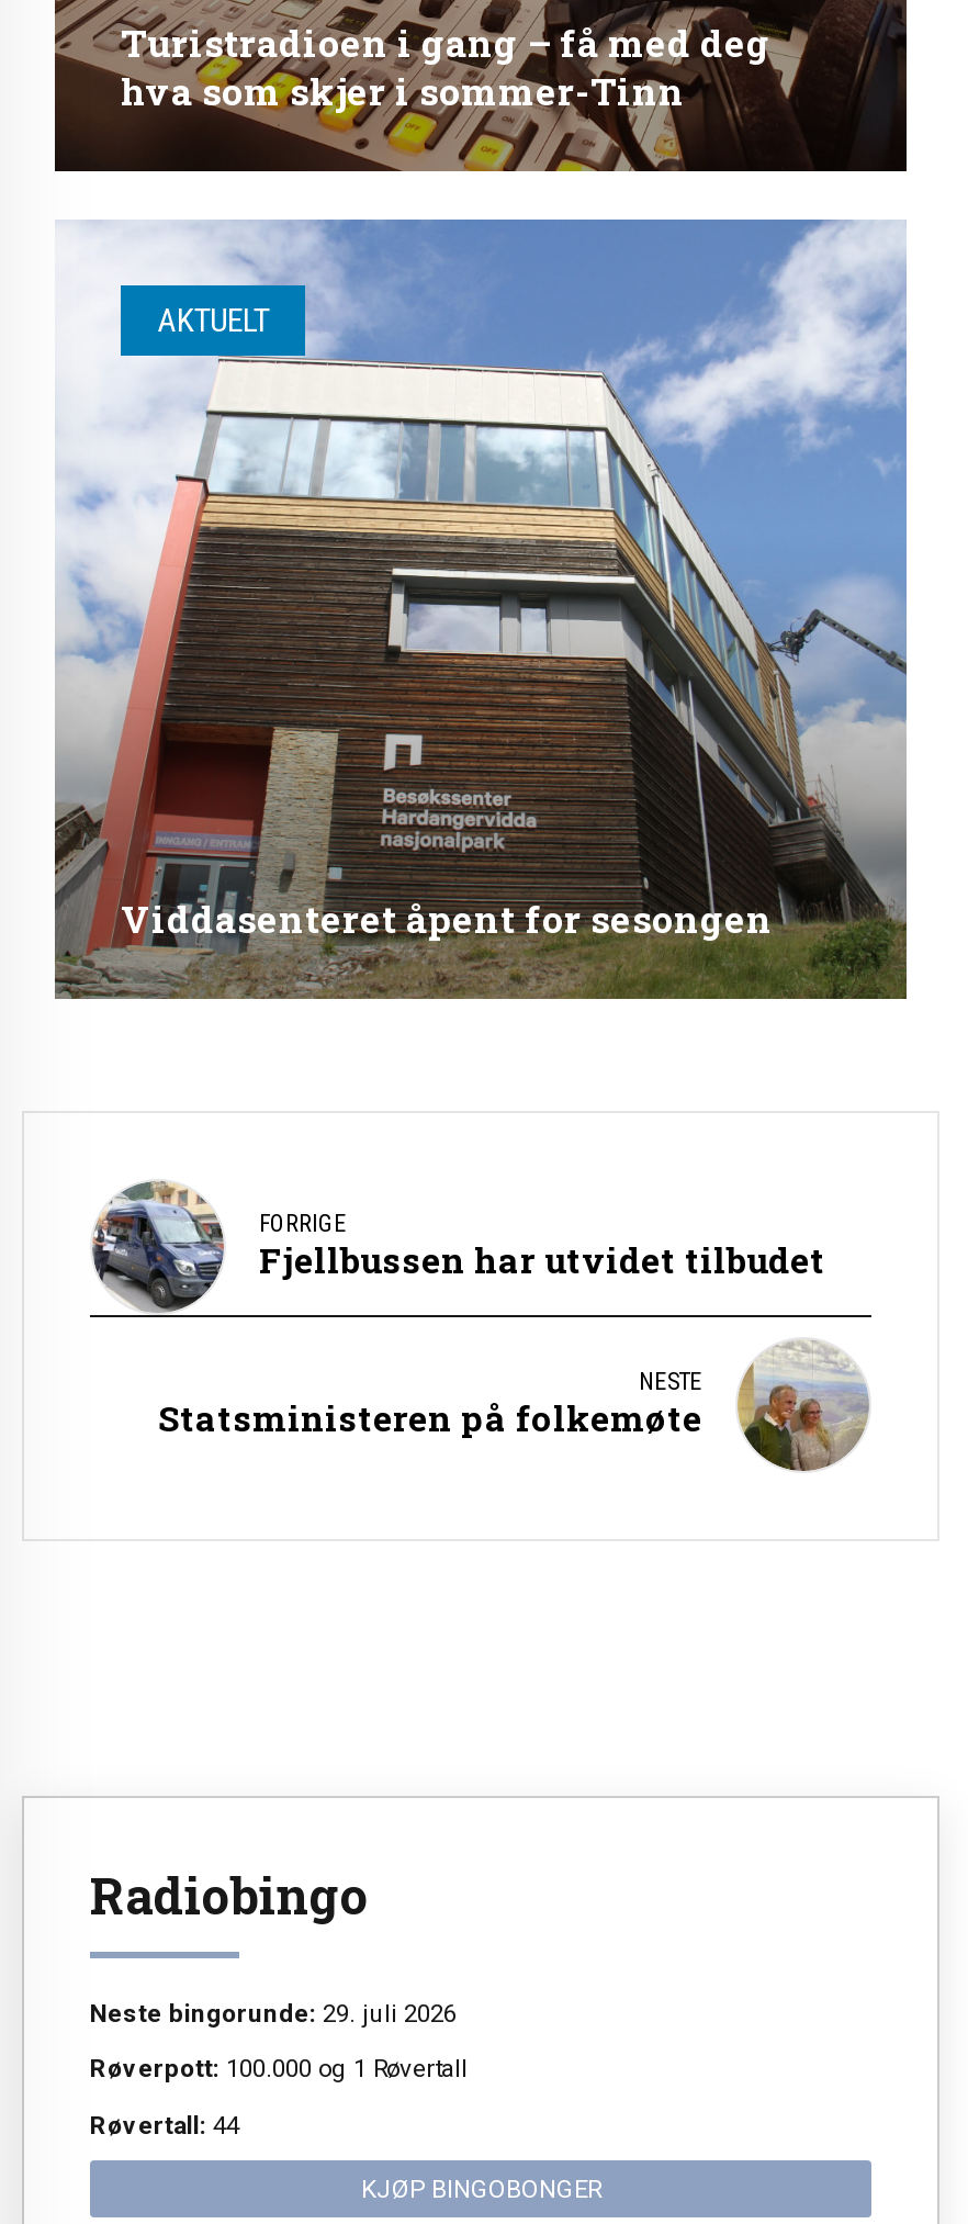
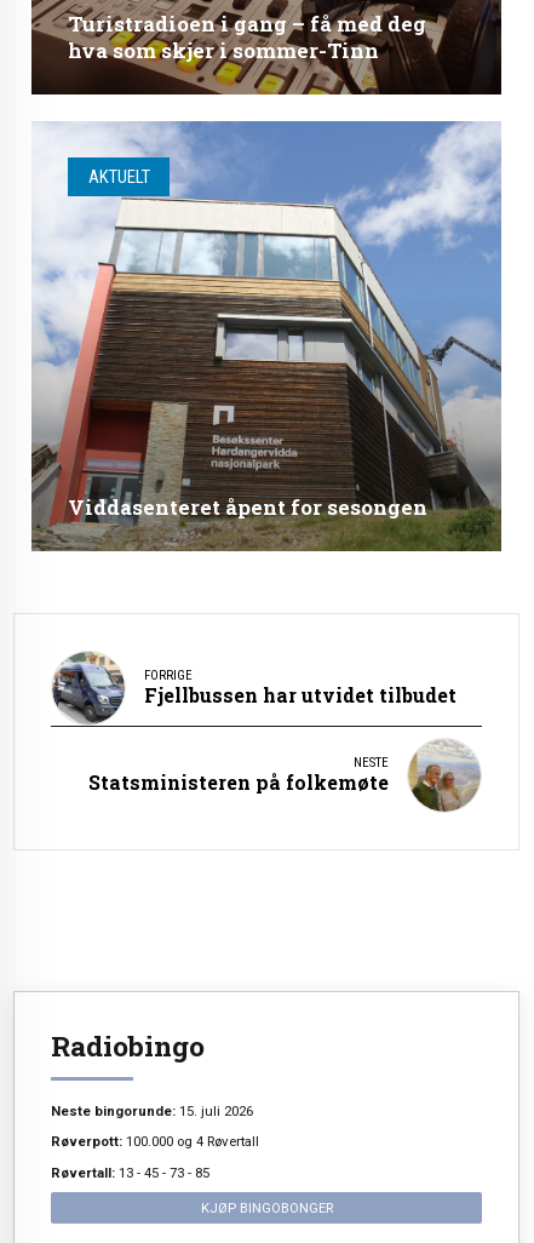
- Neste bingorunde: 29. juli 2026
+ Neste bingorunde: 15. juli 2026

- Røverpott: 100.000 og 1 Røvertall
+ Røverpott: 100.000 og 4 Røvertall

- Røvertall: 44
+ Røvertall: 13 - 45 - 73 - 85
